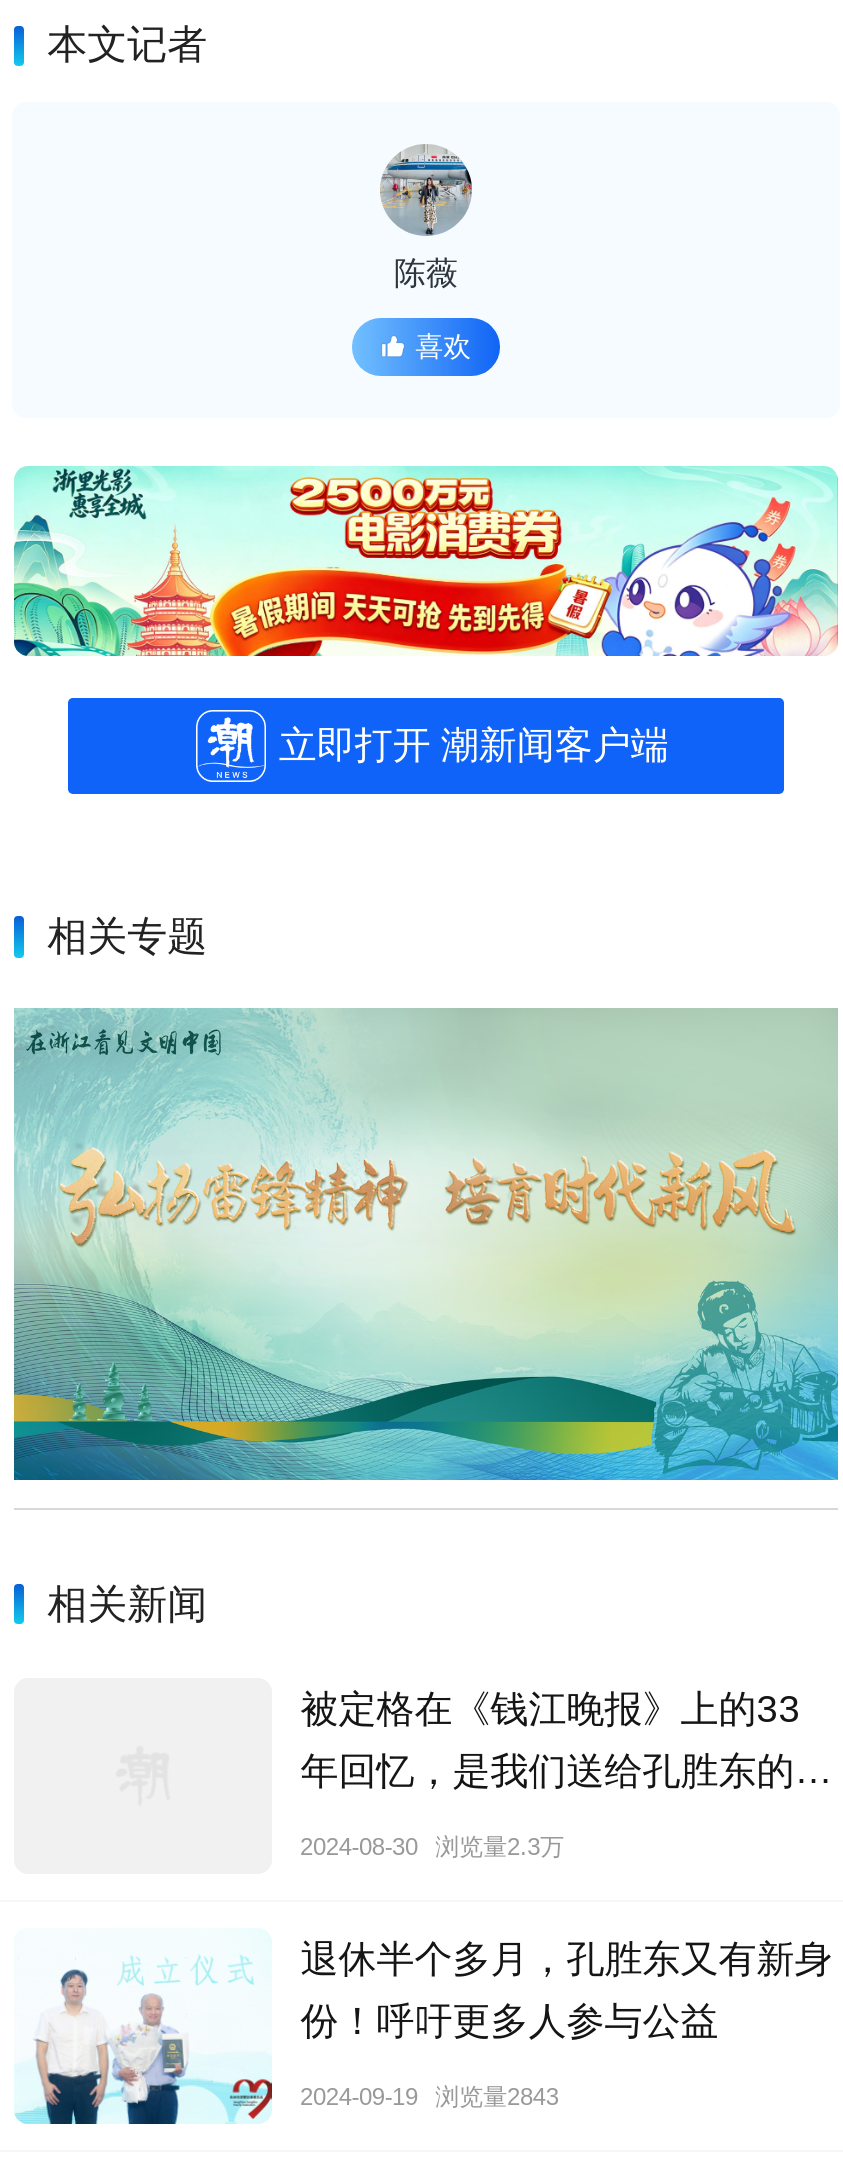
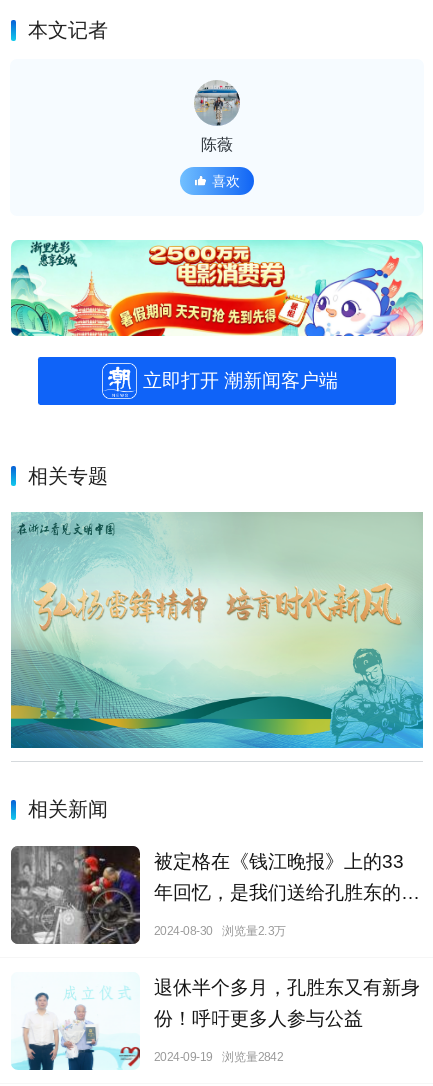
+ [image]

- 2024-09-19 浏览量2843
+ 2024-09-19 浏览量2842
